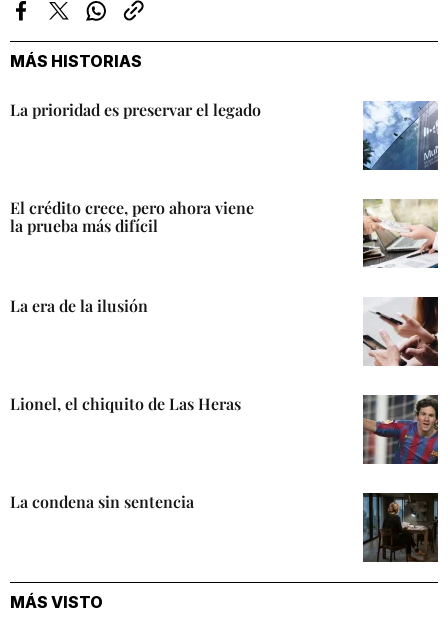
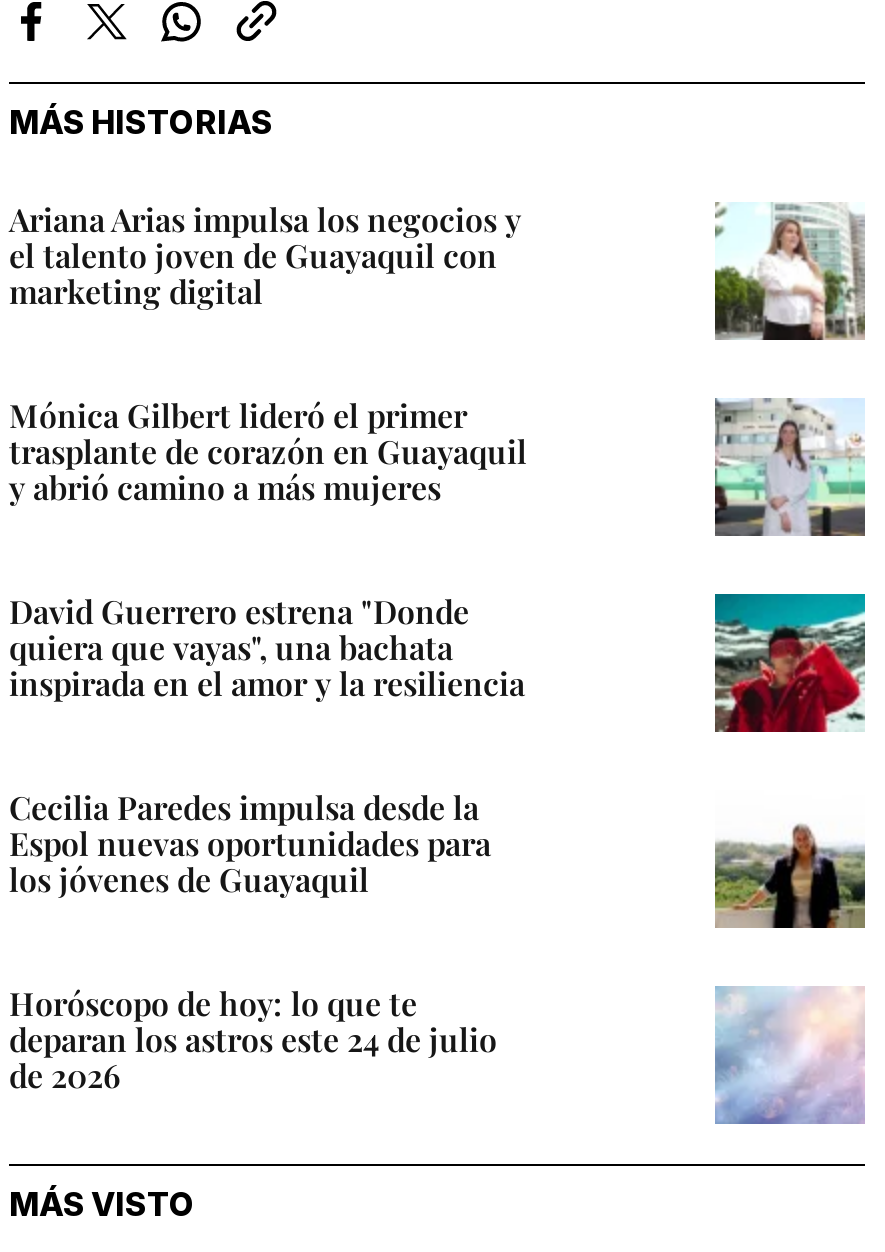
- La prioridad es preservar el legado
+ Ariana Arias impulsa los negocios y
+ el talento joven de Guayaquil con
+ marketing digital

- [image]
+ [image]

- El crédito crece, pero ahora viene
- la prueba más difícil
+ Mónica Gilbert lideró el primer
+ trasplante de corazón en Guayaquil
+ y abrió camino a más mujeres

- [image]
+ [image]

- La era de la ilusión
+ David Guerrero estrena "Donde
+ quiera que vayas", una bachata
+ inspirada en el amor y la resiliencia

- [image]
+ [image]

- Lionel, el chiquito de Las Heras
+ Cecilia Paredes impulsa desde la
+ Espol nuevas oportunidades para
+ los jóvenes de Guayaquil

- [image]
+ [image]

- La condena sin sentencia
+ Horóscopo de hoy: lo que te
+ deparan los astros este 24 de julio
+ de 2026

- [image]
+ [image]
